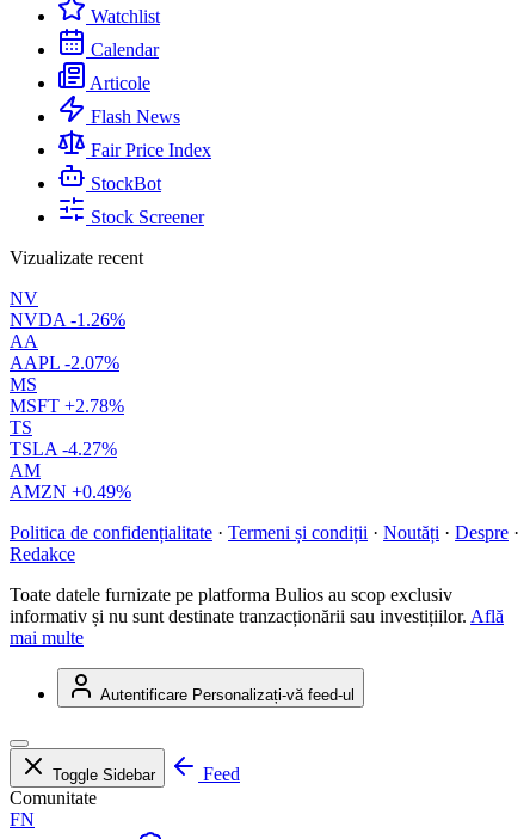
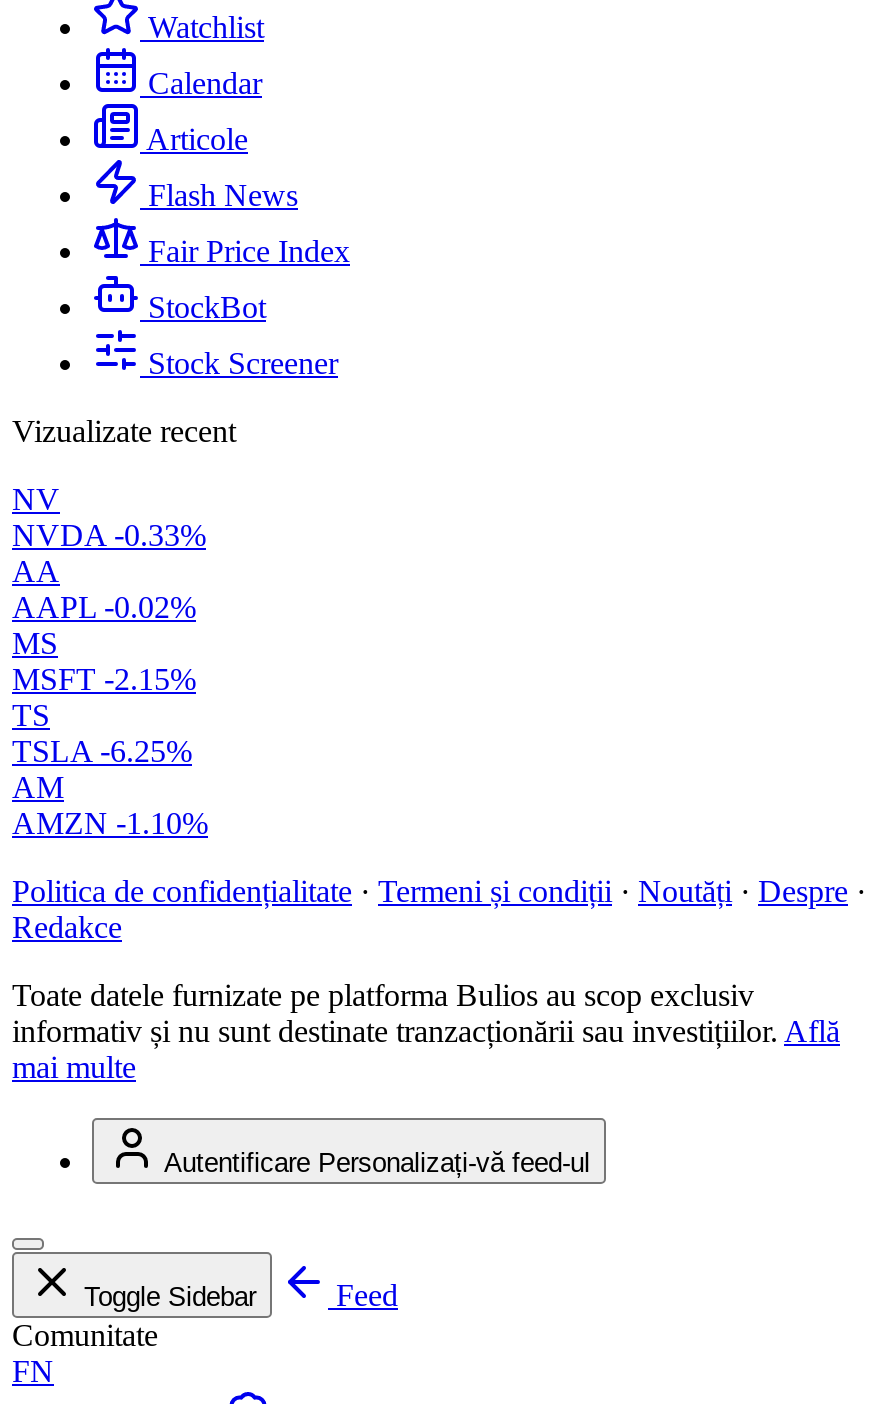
- NVDA -1.26%
+ NVDA -0.33%

- AAPL -2.07%
+ AAPL -0.02%

- MSFT +2.78%
+ MSFT -2.15%

- TSLA -4.27%
+ TSLA -6.25%

- AMZN +0.49%
+ AMZN -1.10%
